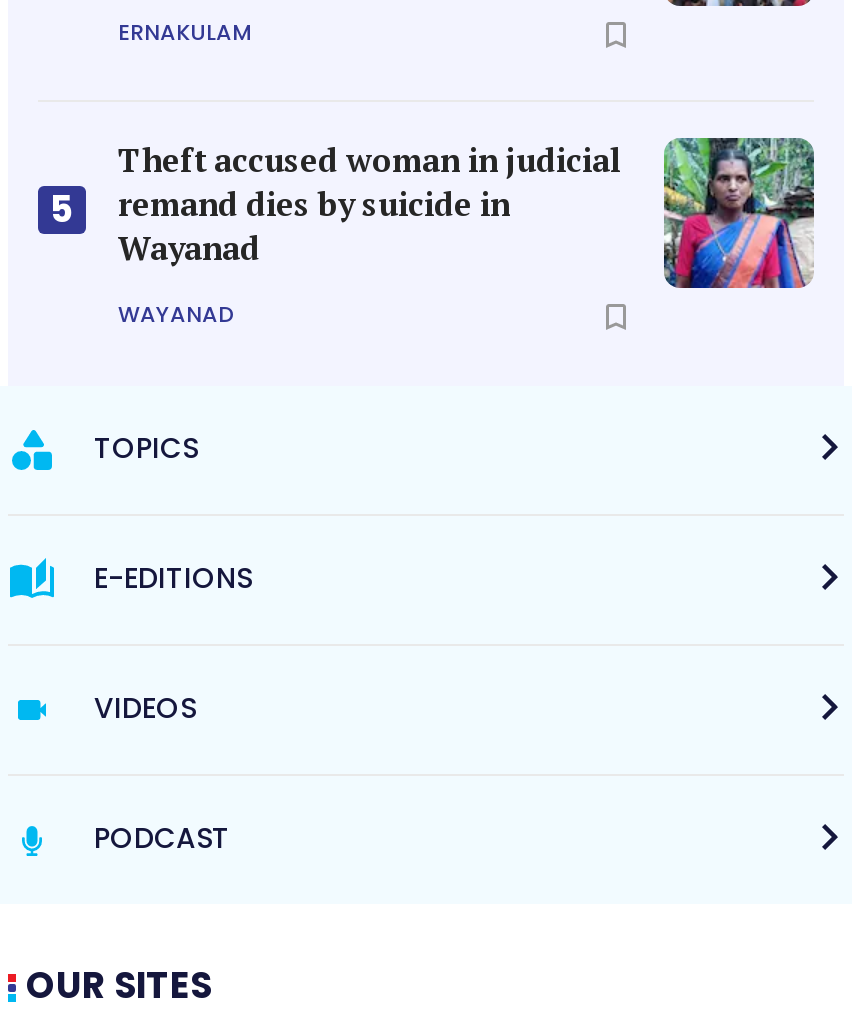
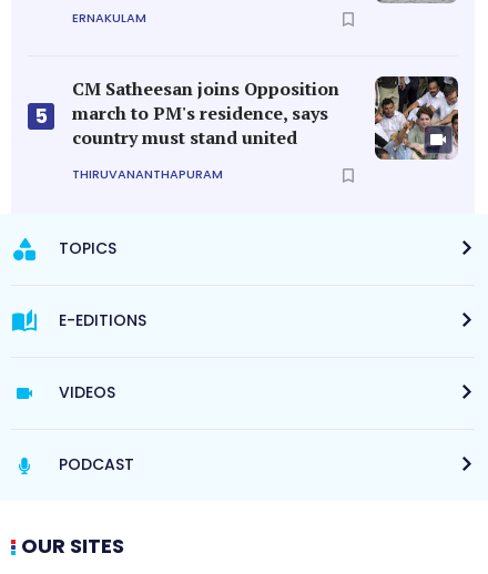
- [image]
- Theft accused woman in judicial
- remand dies by suicide in
- Wayanad
+ [image]
+ CM Satheesan joins Opposition
+ march to PM's residence, says
+ country must stand united

- WAYANAD
+ THIRUVANANTHAPURAM
